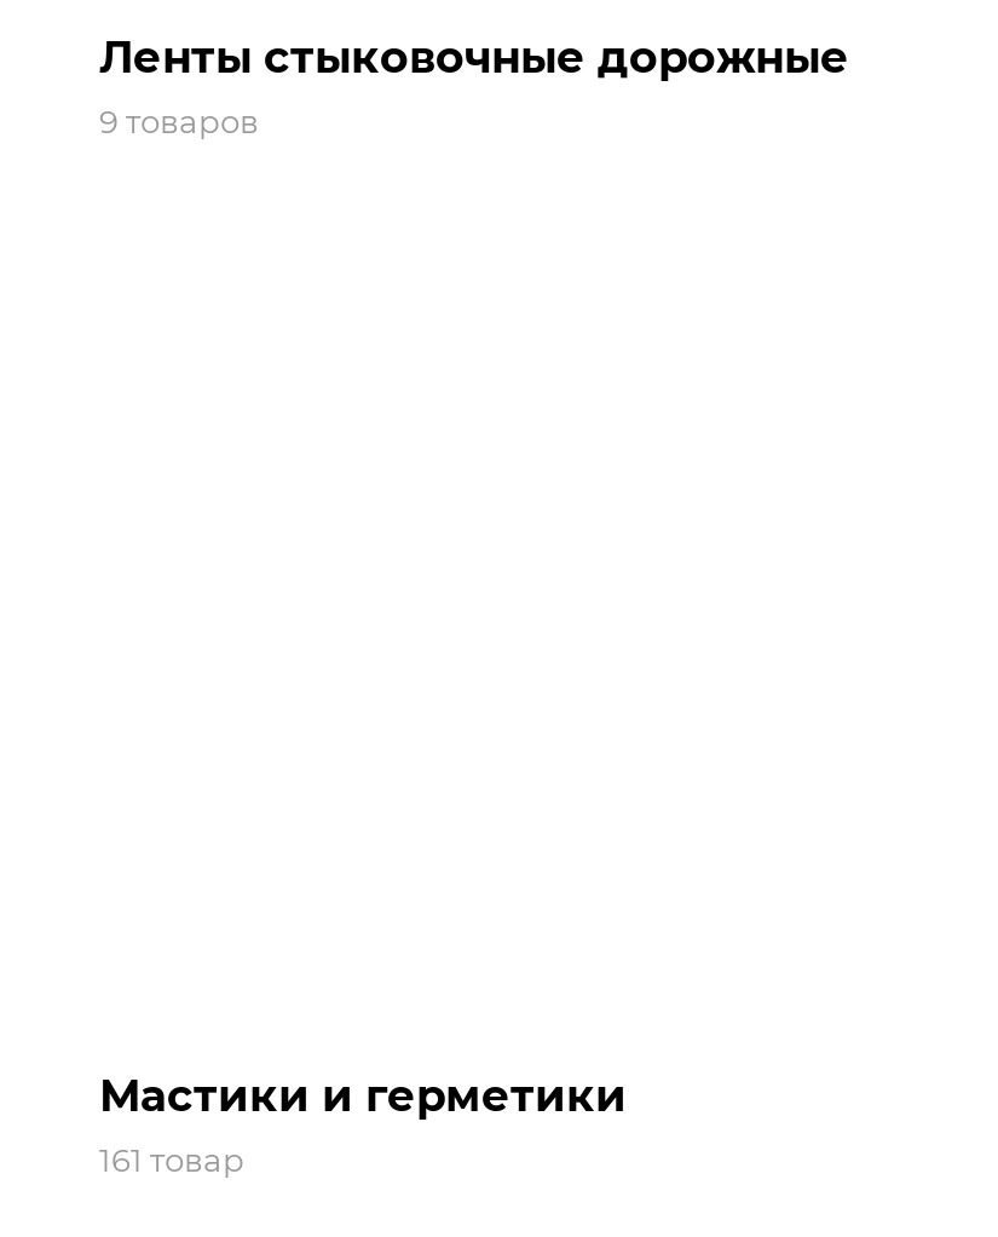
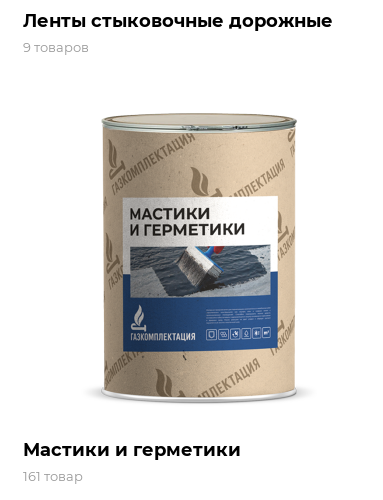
+ [image]
